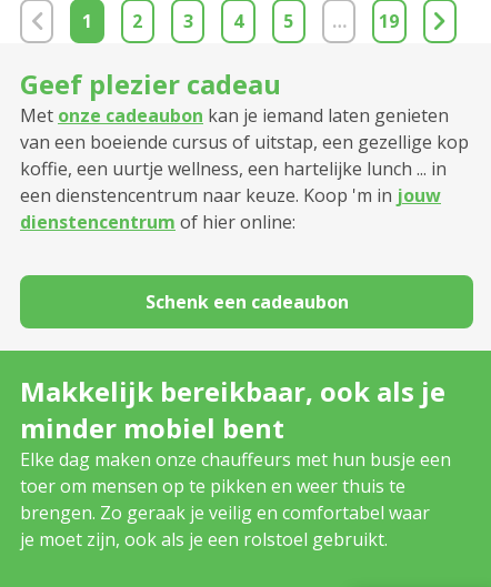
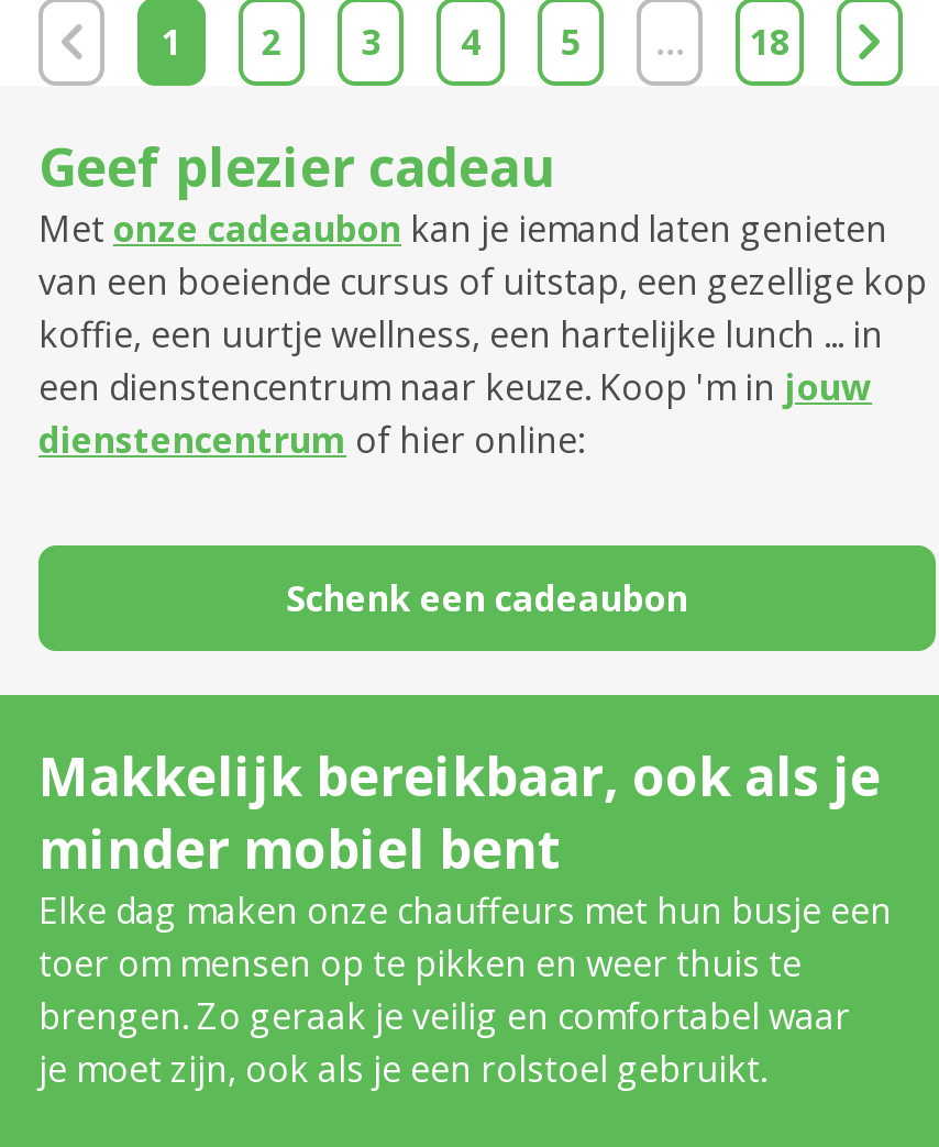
- 19
+ 18
